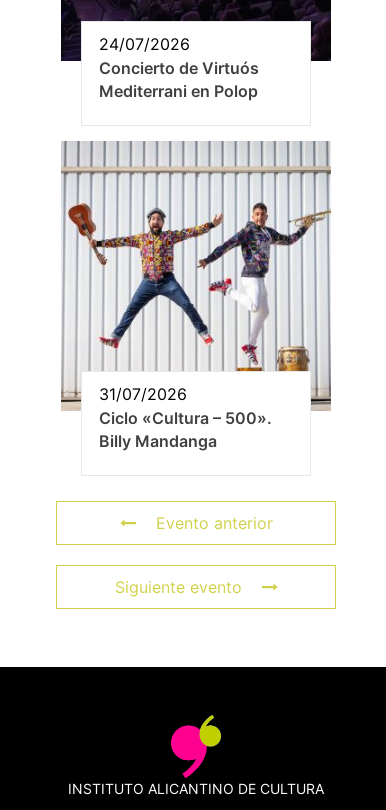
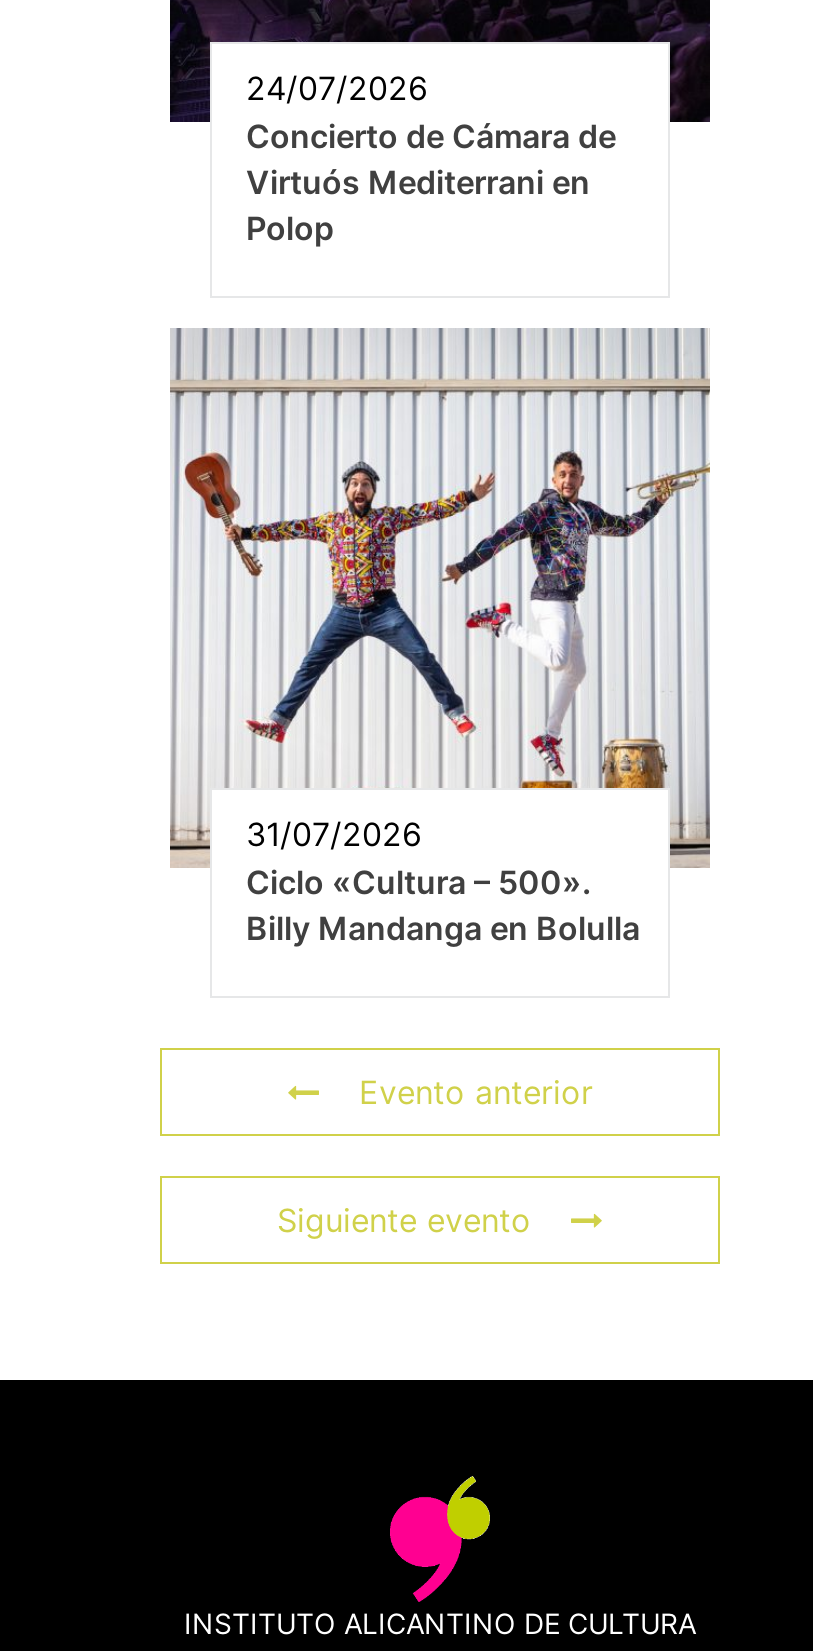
- Concierto de Virtuós
- Mediterrani en Polop
+ Concierto de Cámara de
+ Virtuós Mediterrani en
+ Polop

- Billy Mandanga
+ Billy Mandanga en Bolulla
